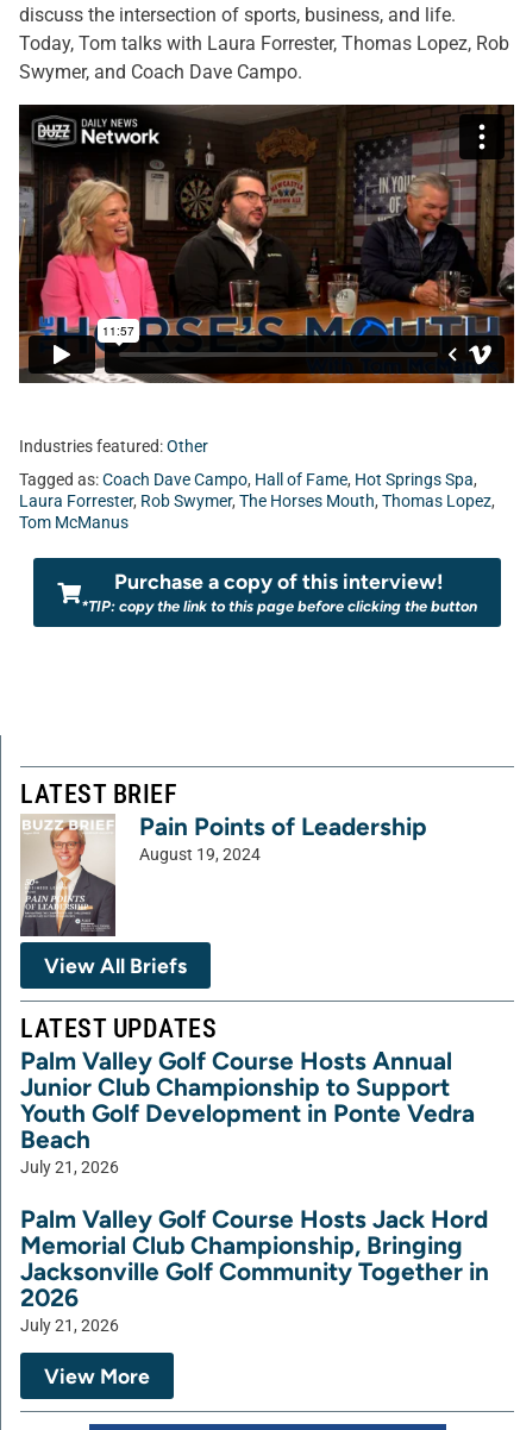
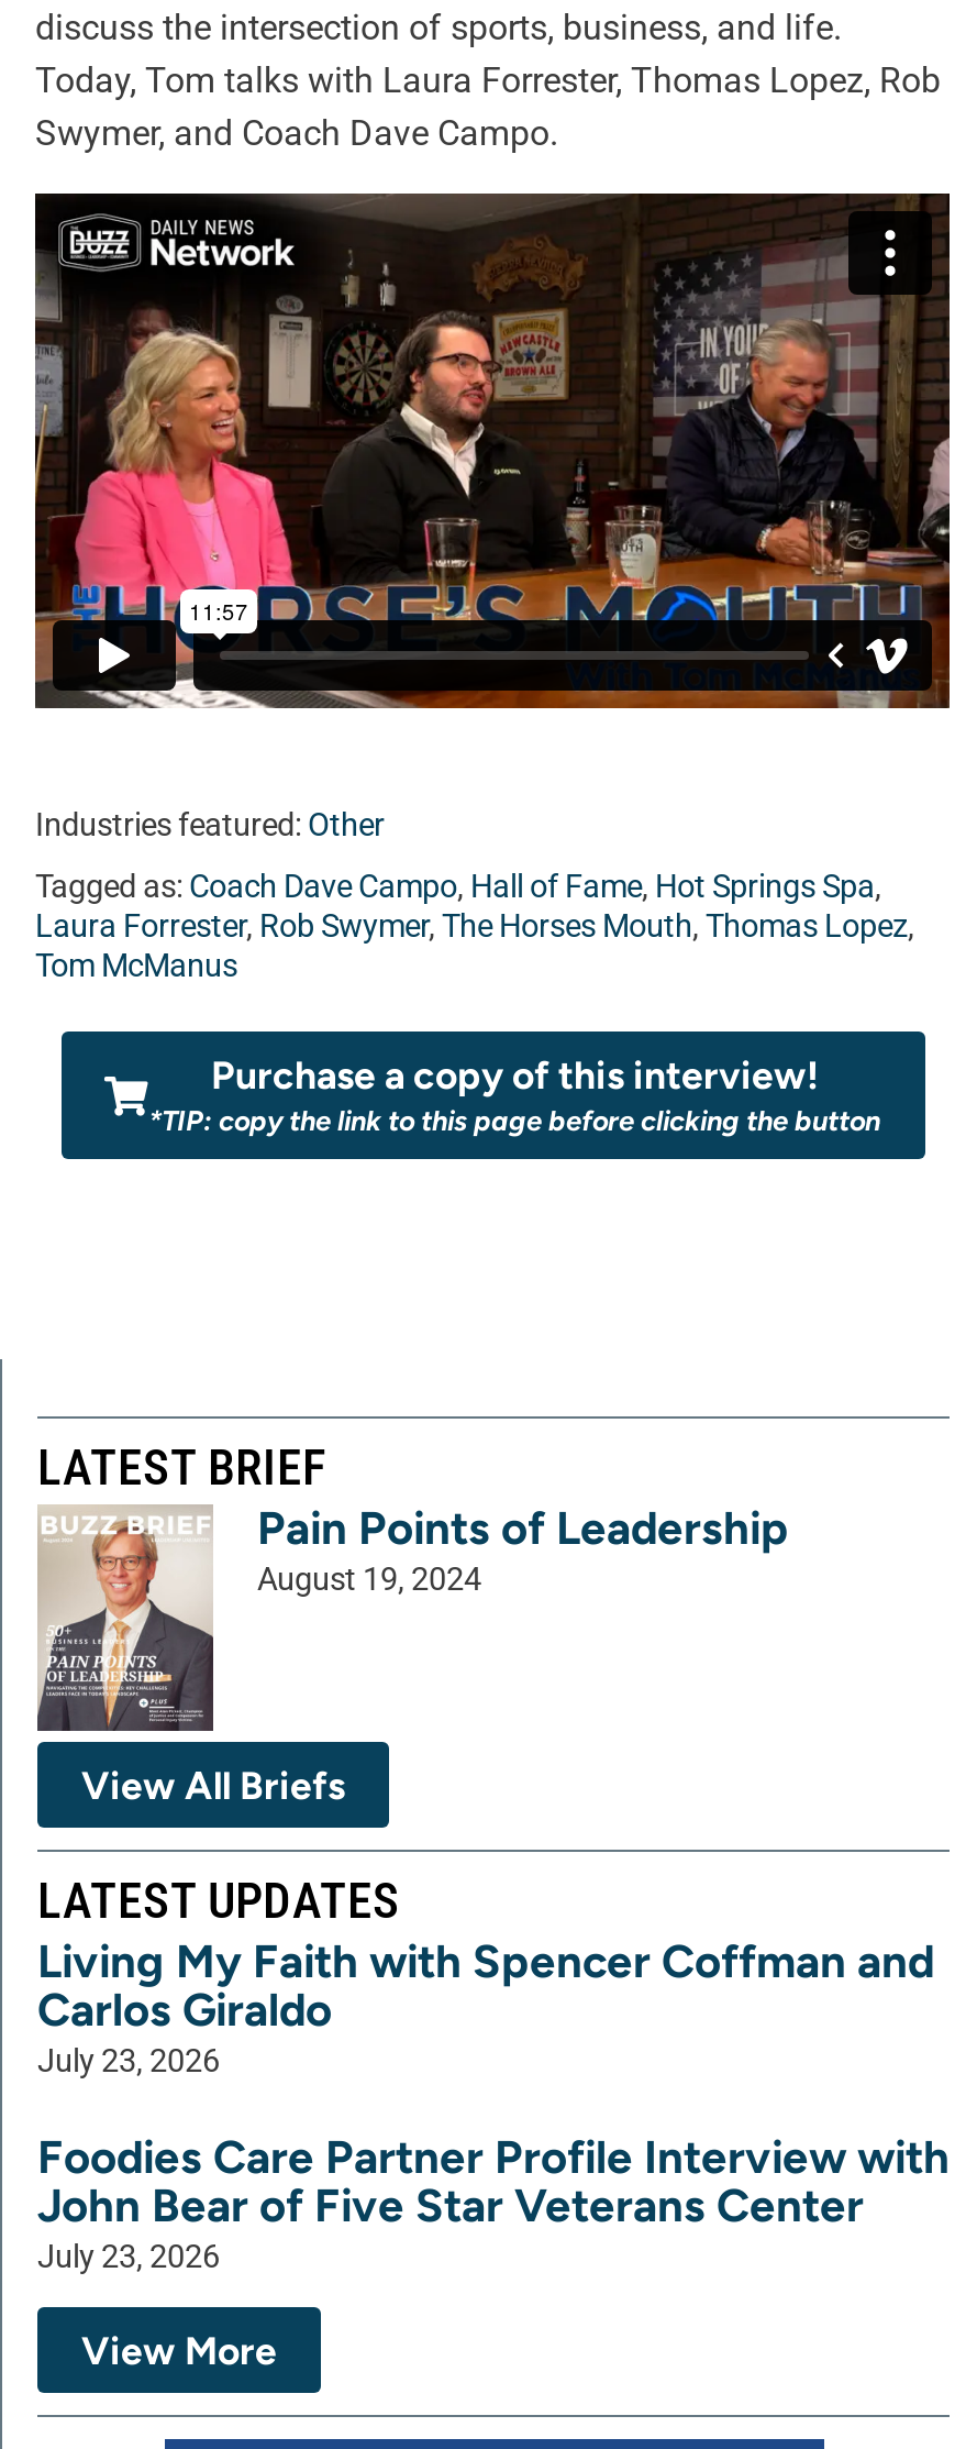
- Palm Valley Golf Course Hosts Annual
- Junior Club Championship to Support
- Youth Golf Development in Ponte Vedra
- Beach
- July 21, 2026
+ Living My Faith with Spencer Coffman and
+ Carlos Giraldo
+ July 23, 2026

- Palm Valley Golf Course Hosts Jack Hord
- Memorial Club Championship, Bringing
- Jacksonville Golf Community Together in
- 2026
- July 21, 2026
+ Foodies Care Partner Profile Interview with
+ John Bear of Five Star Veterans Center
+ July 23, 2026
